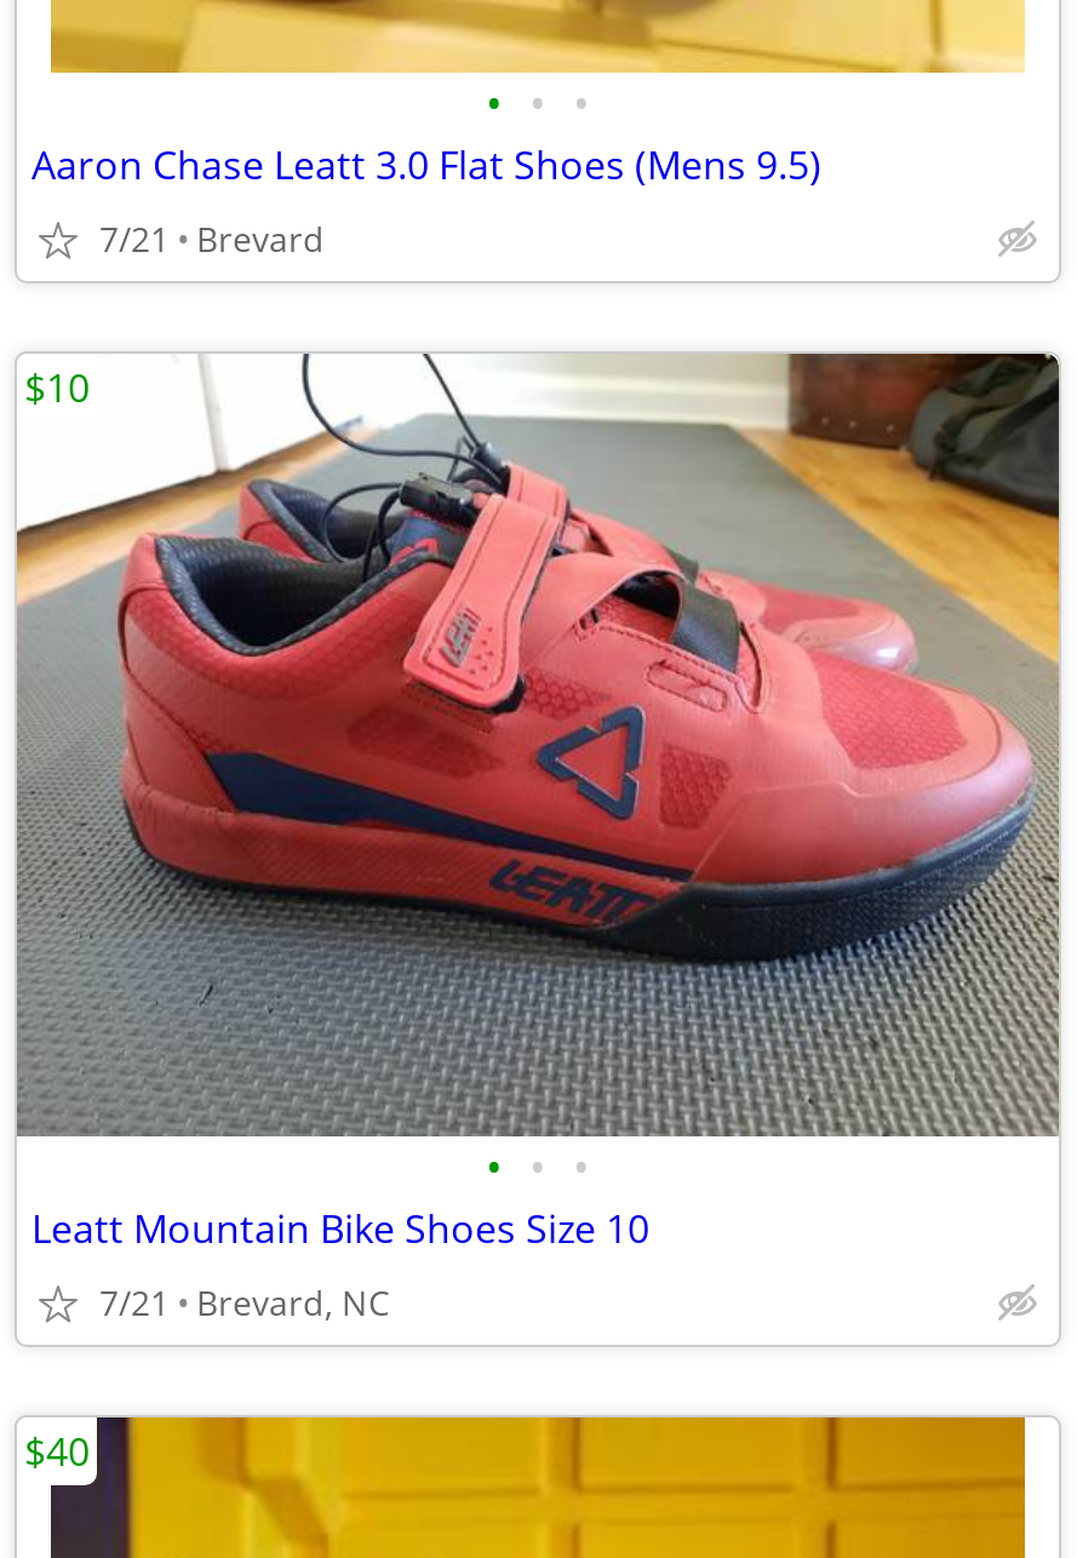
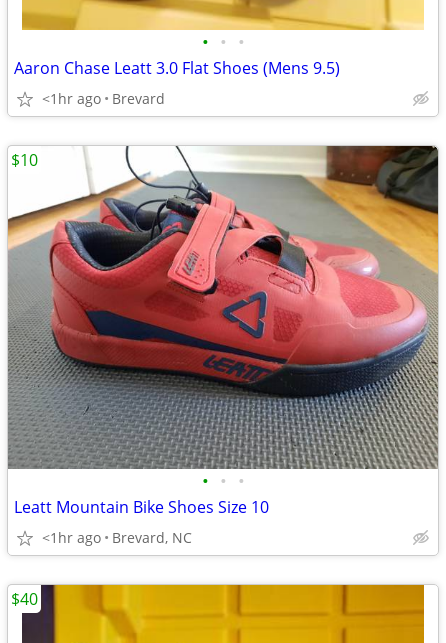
- 7/21 Brevard
+ <1hr ago Brevard

- 7/21 Brevard, NC
+ <1hr ago Brevard, NC
